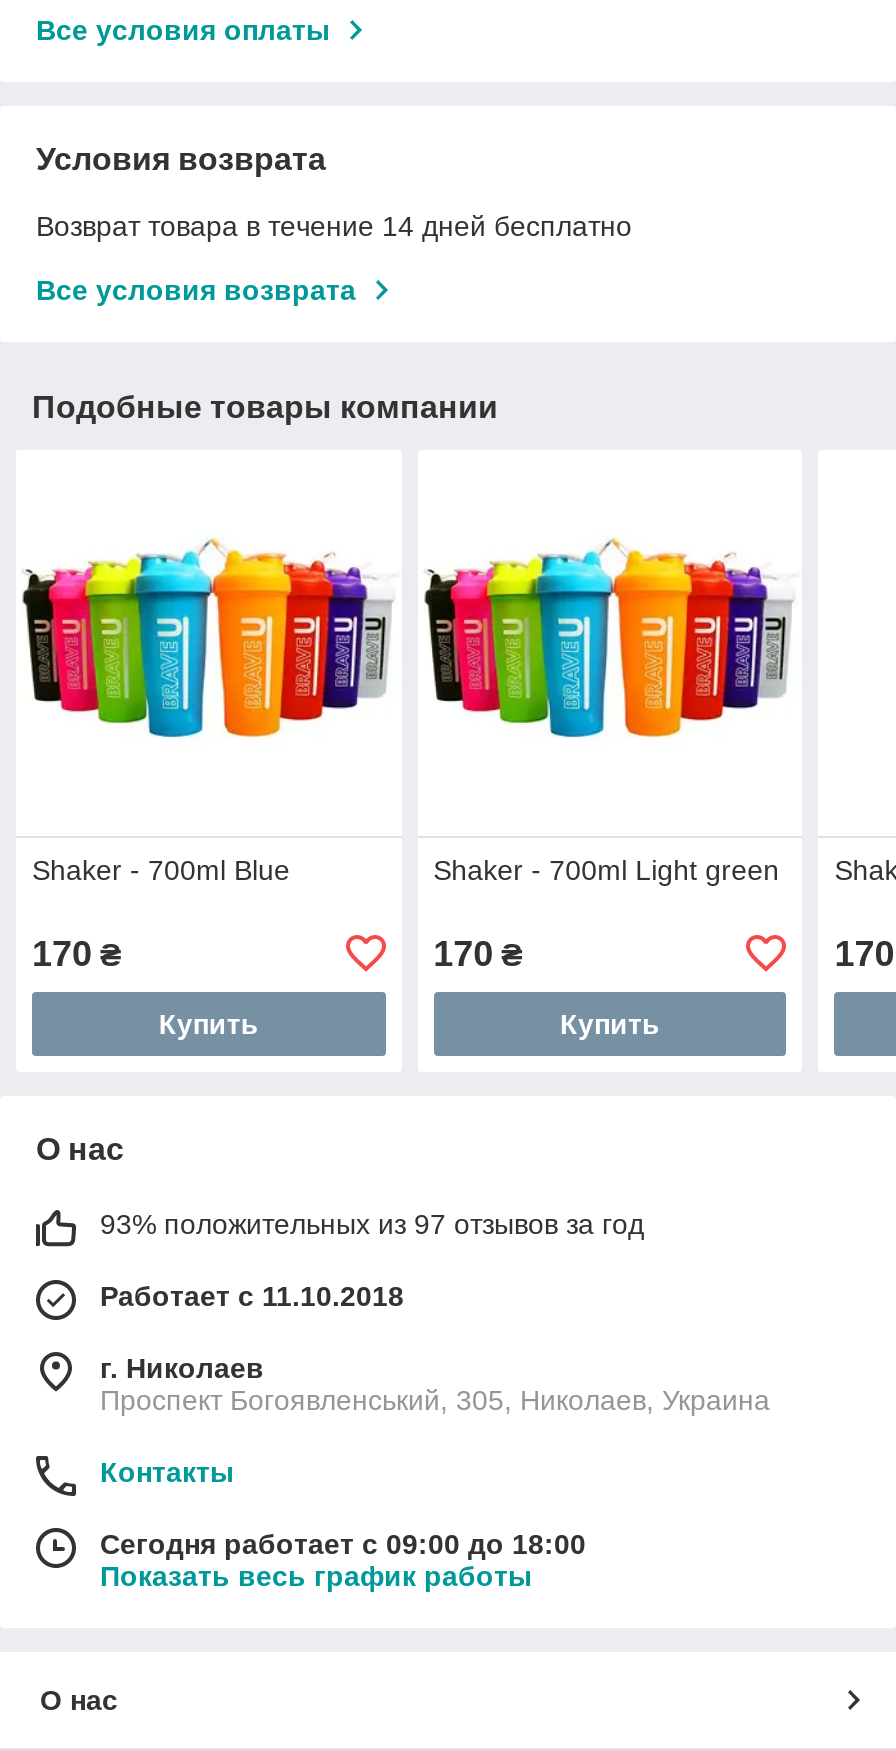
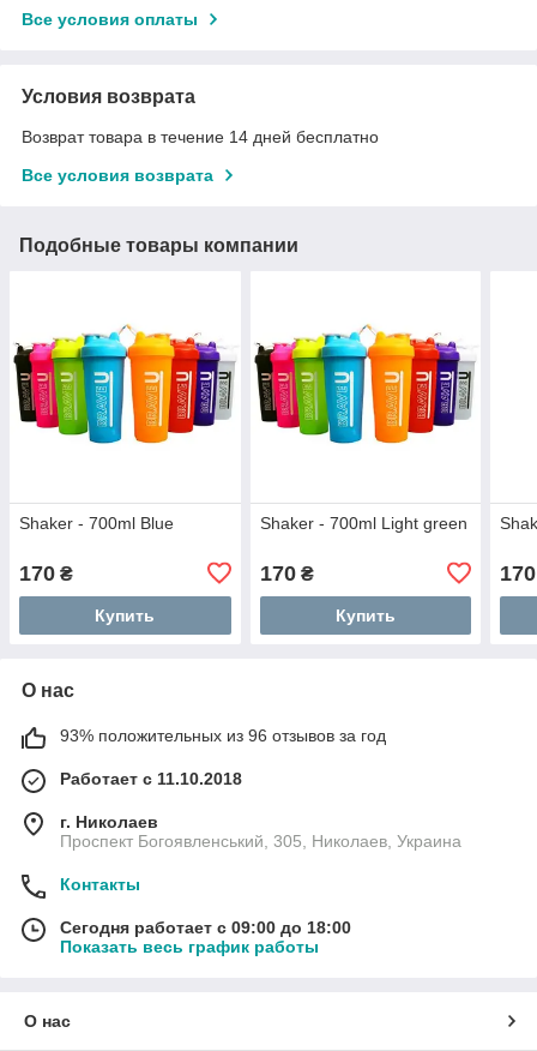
- 93% положительных из 97 отзывов за год
+ 93% положительных из 96 отзывов за год
